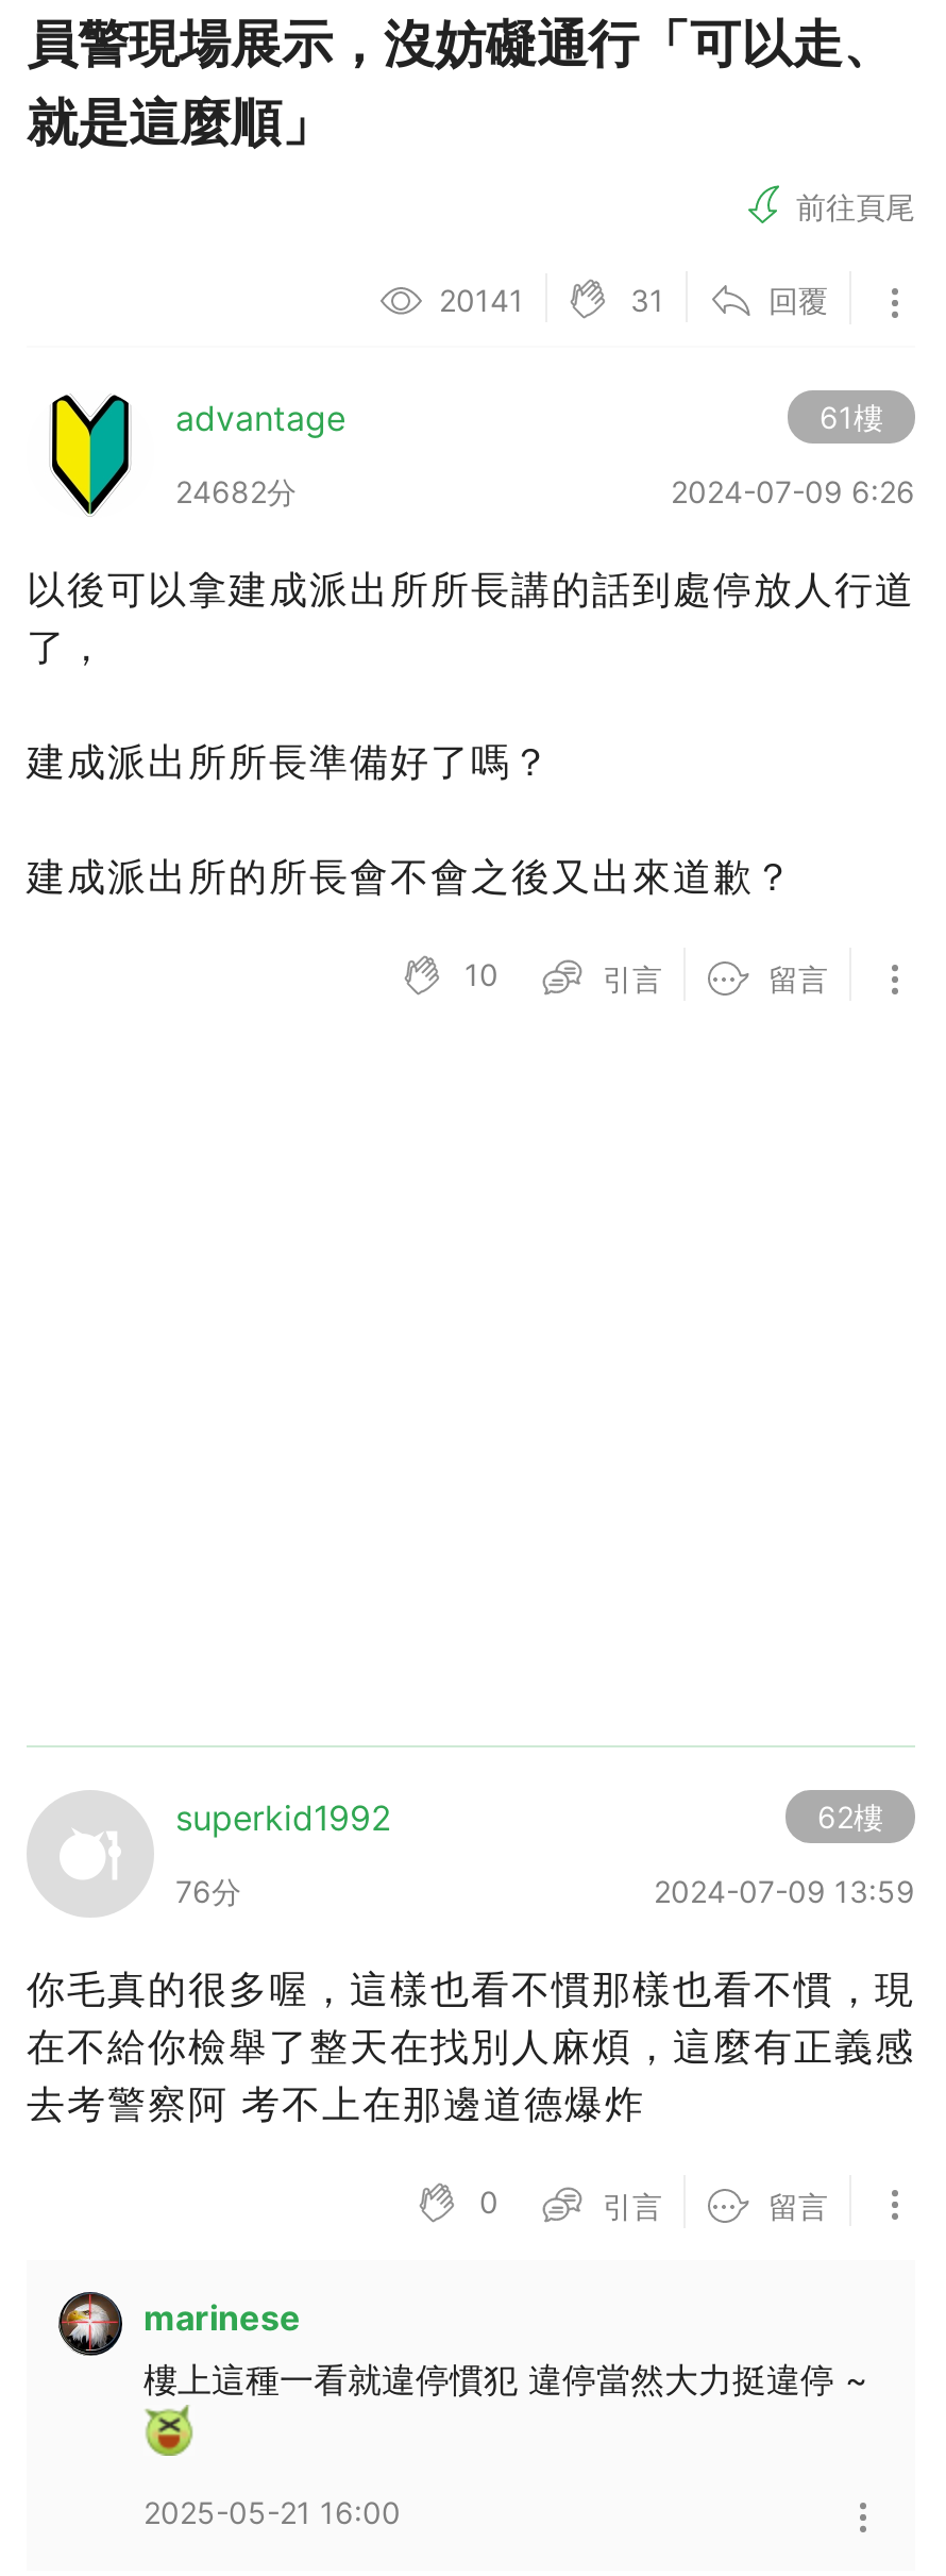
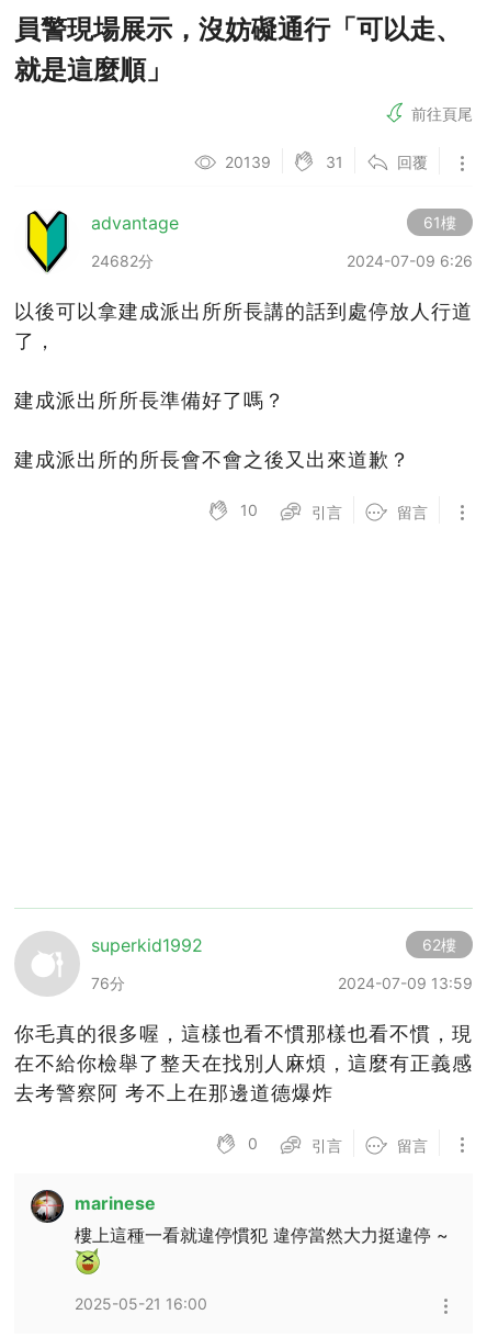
- 20141
+ 20139
